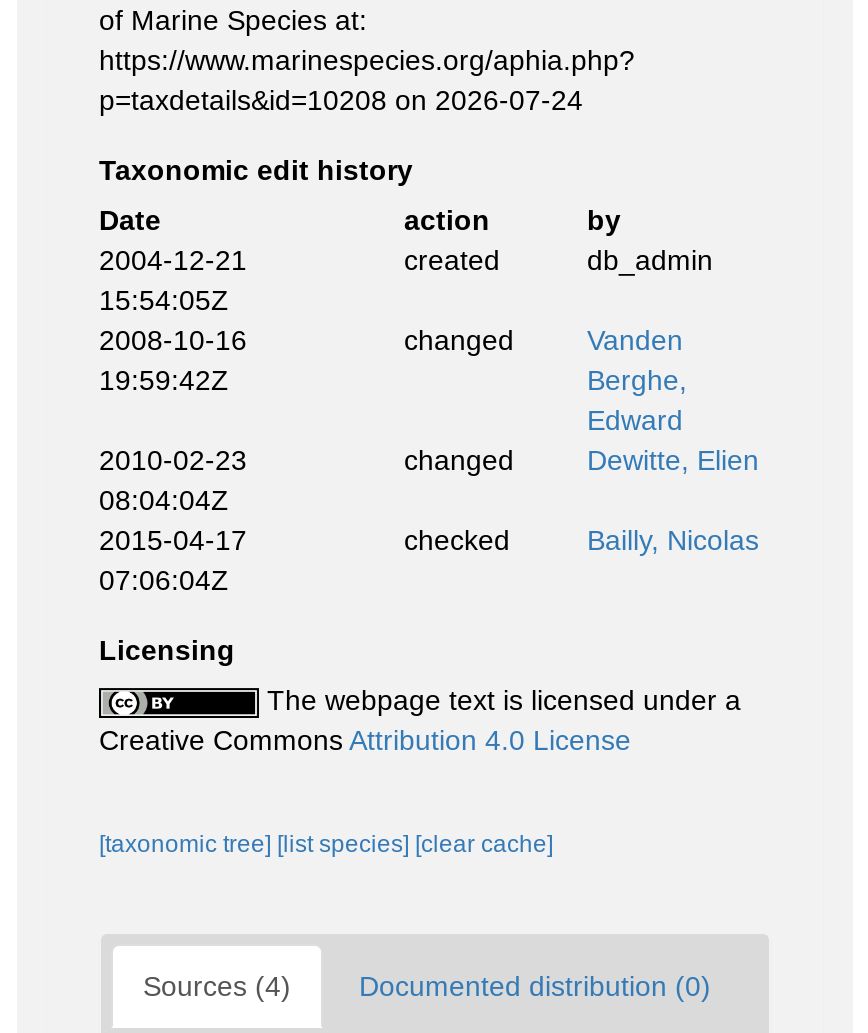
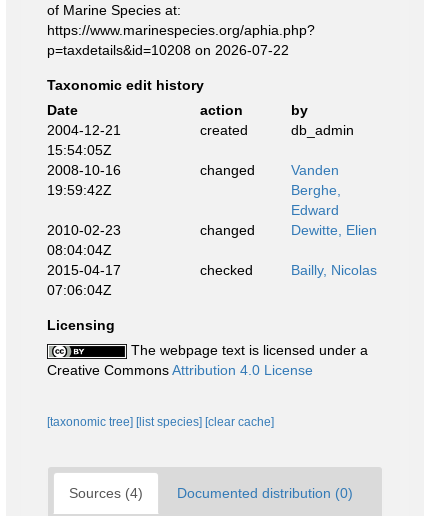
- p=taxdetails&id=10208 on 2026-07-24
+ p=taxdetails&id=10208 on 2026-07-22
